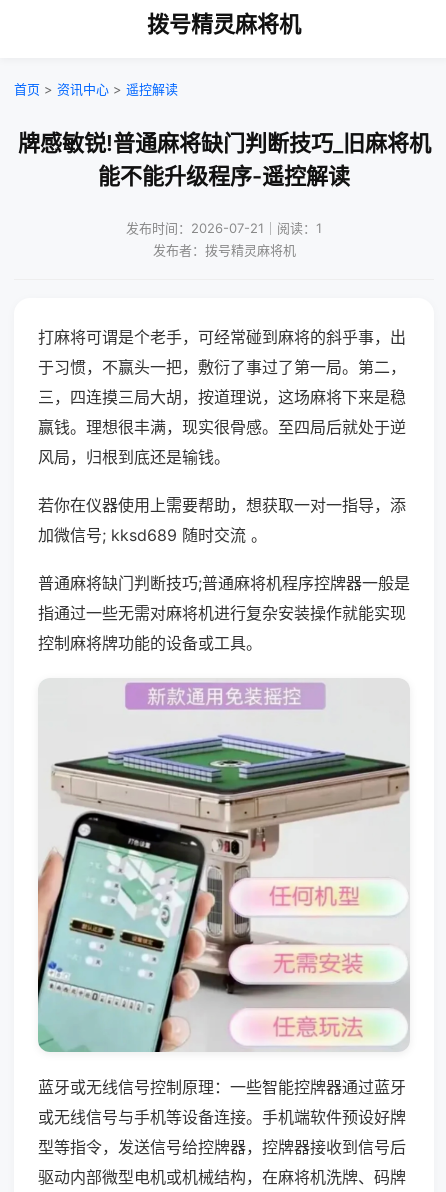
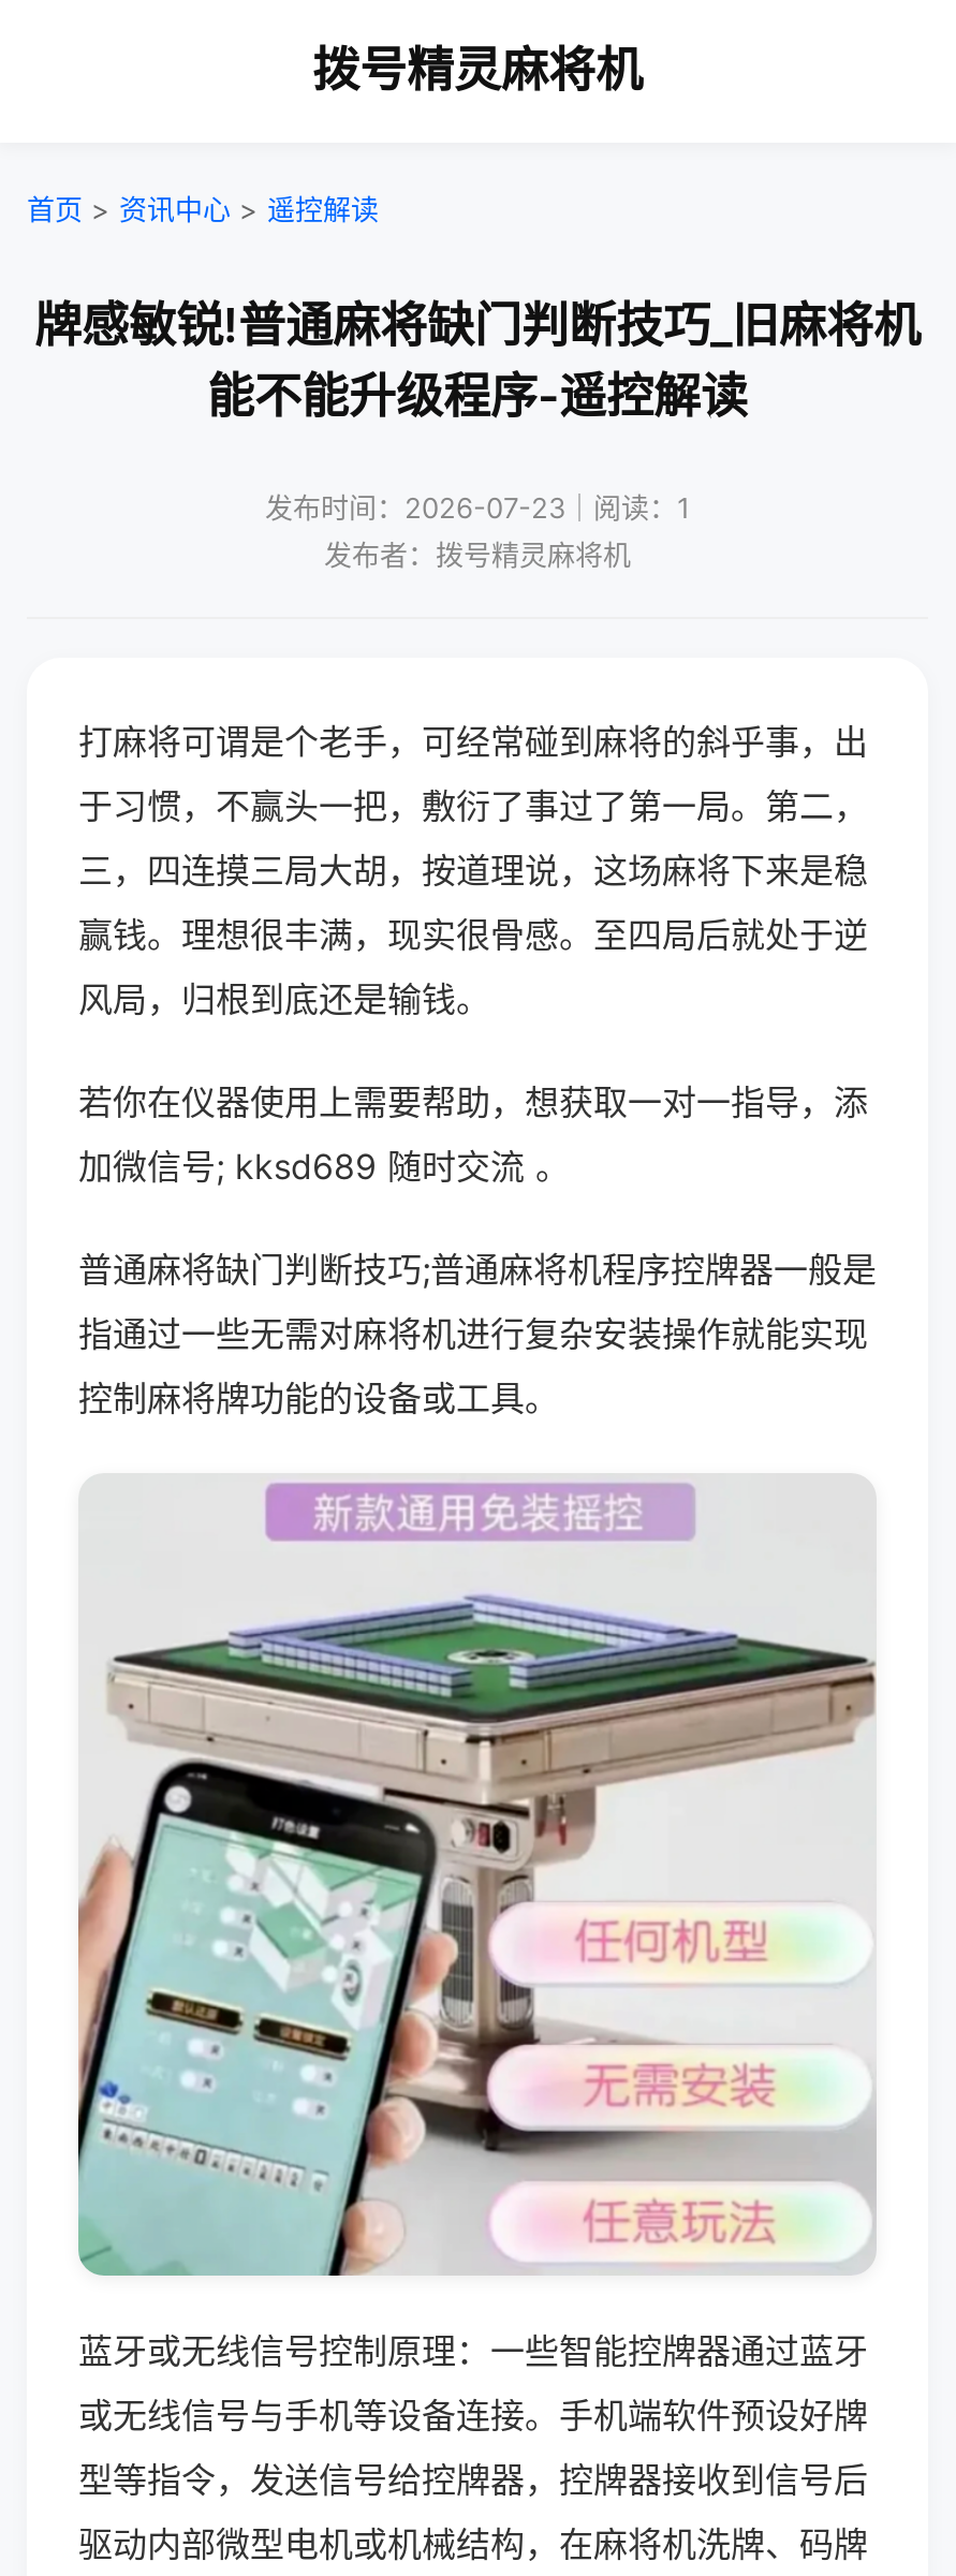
- 发布时间：2026-07-21｜阅读：1
+ 发布时间：2026-07-23｜阅读：1
